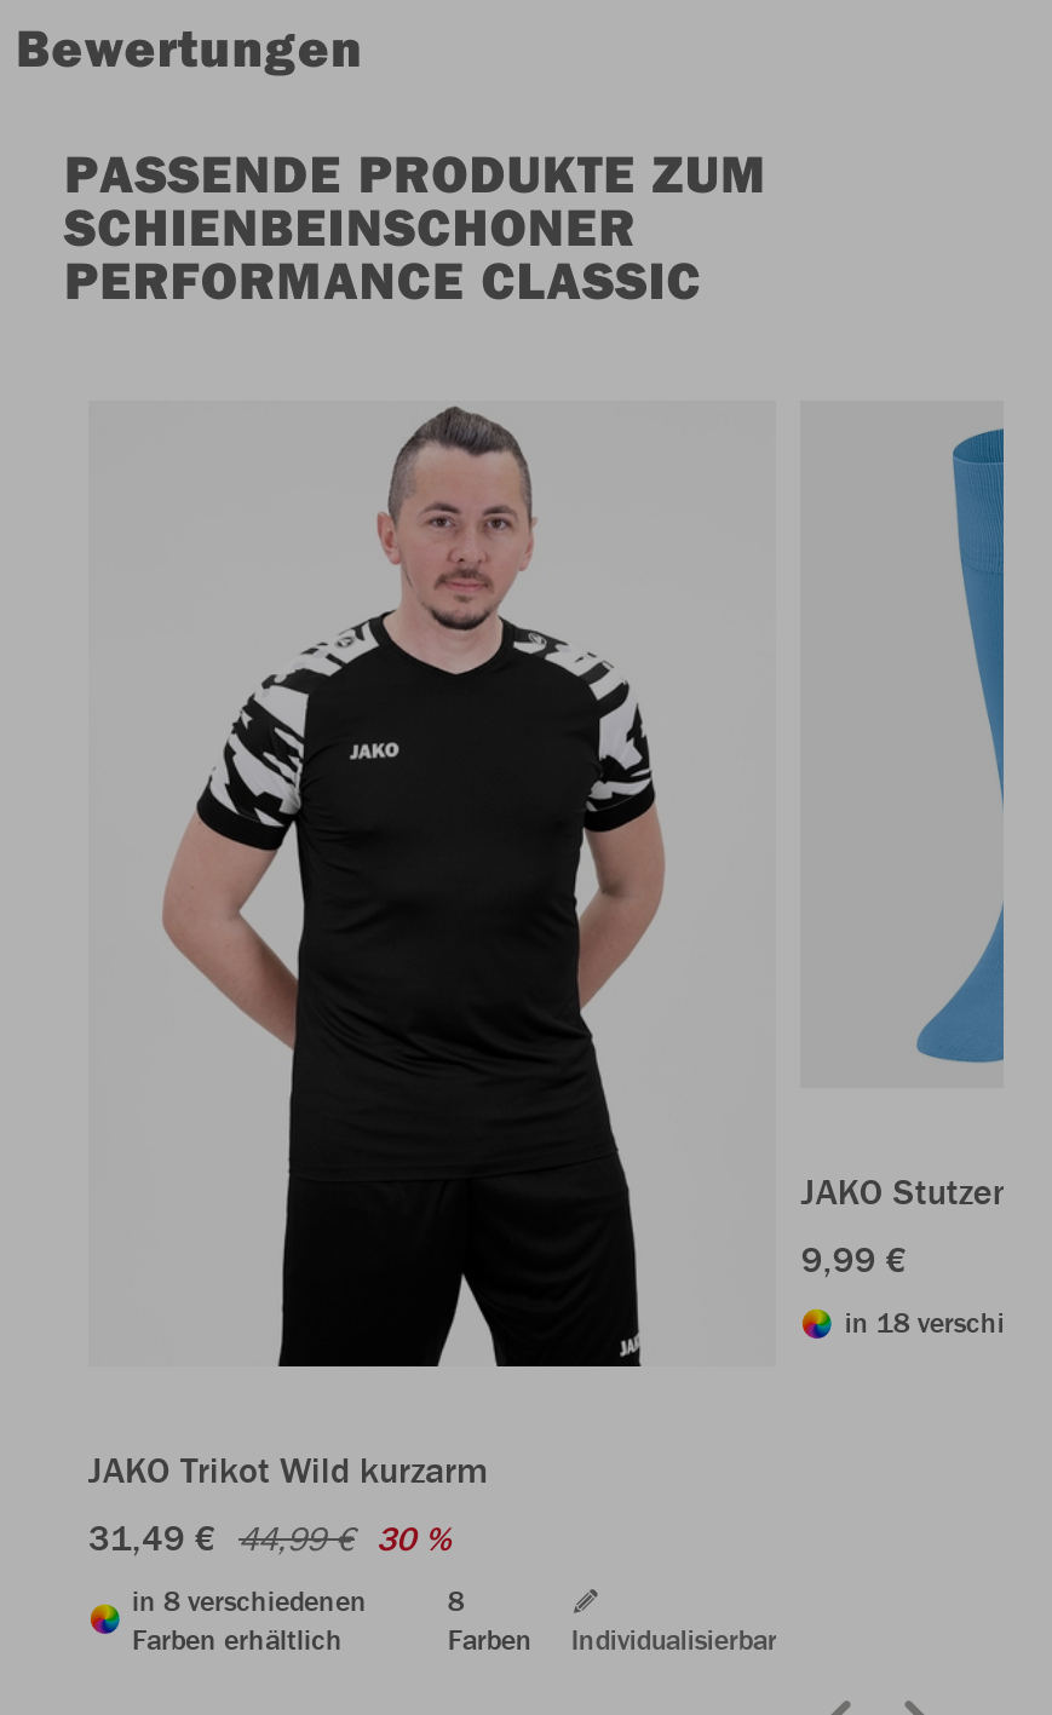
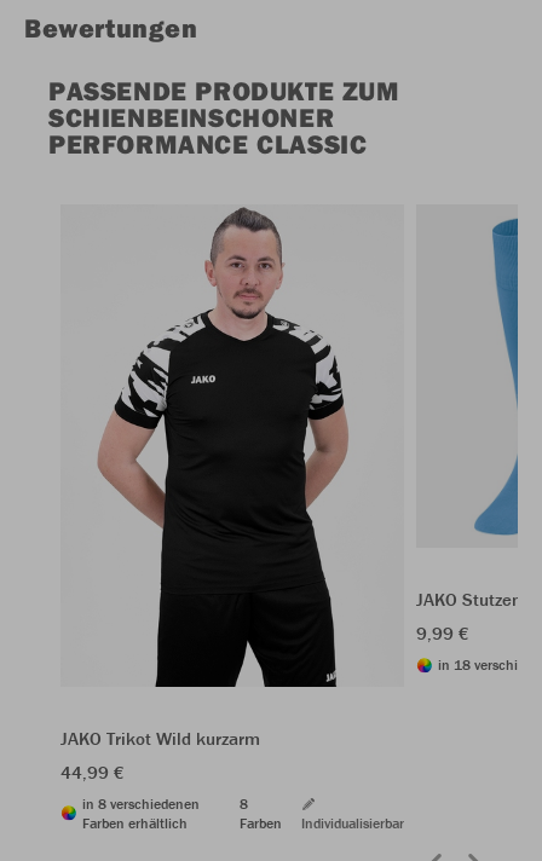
- 31,49 € 44,99 € 30 %
+ 44,99 €
